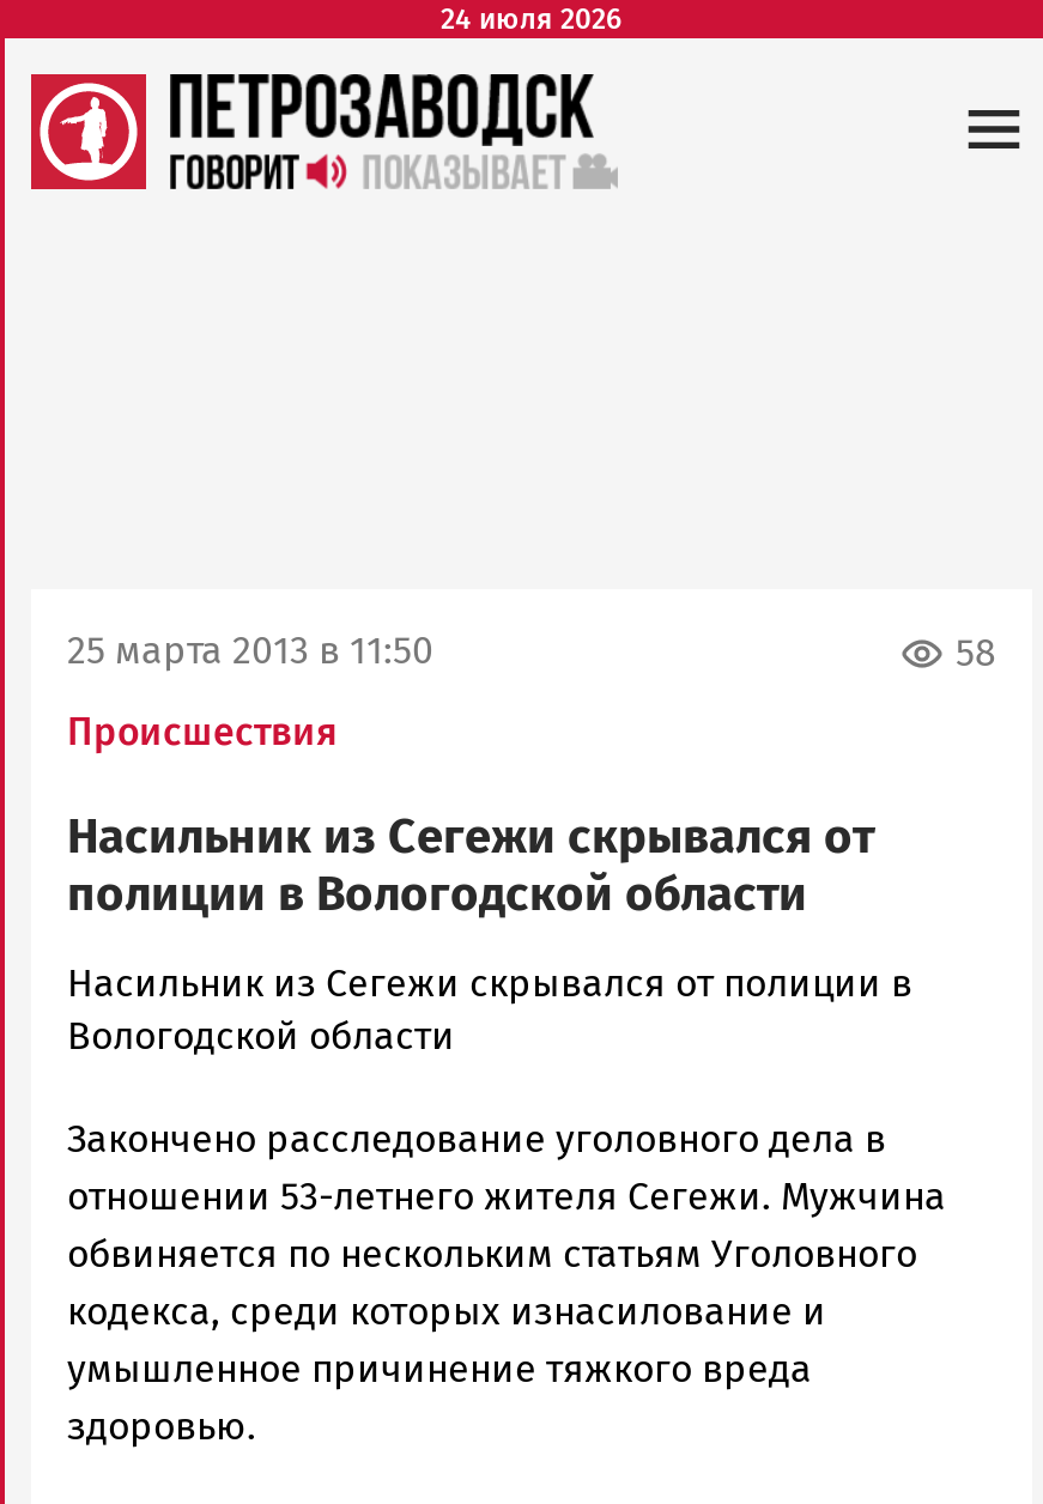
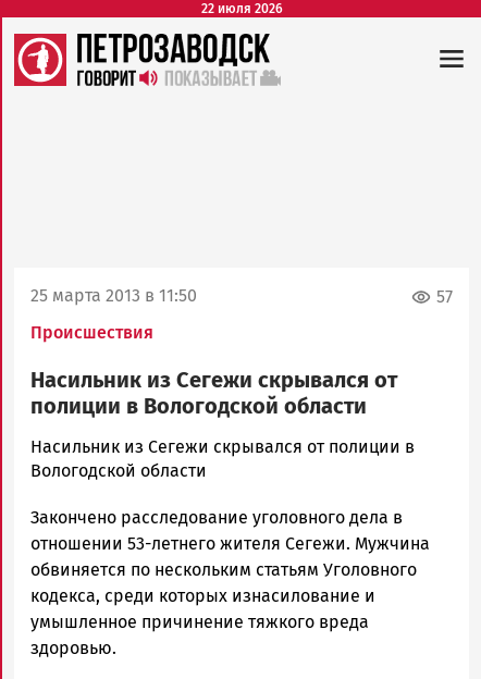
- 24 июля 2026
+ 22 июля 2026

- 58
+ 57
